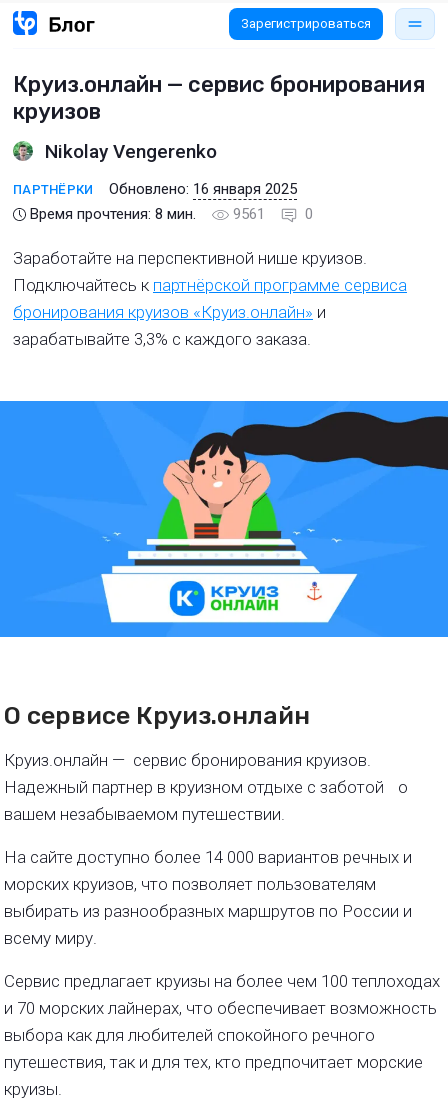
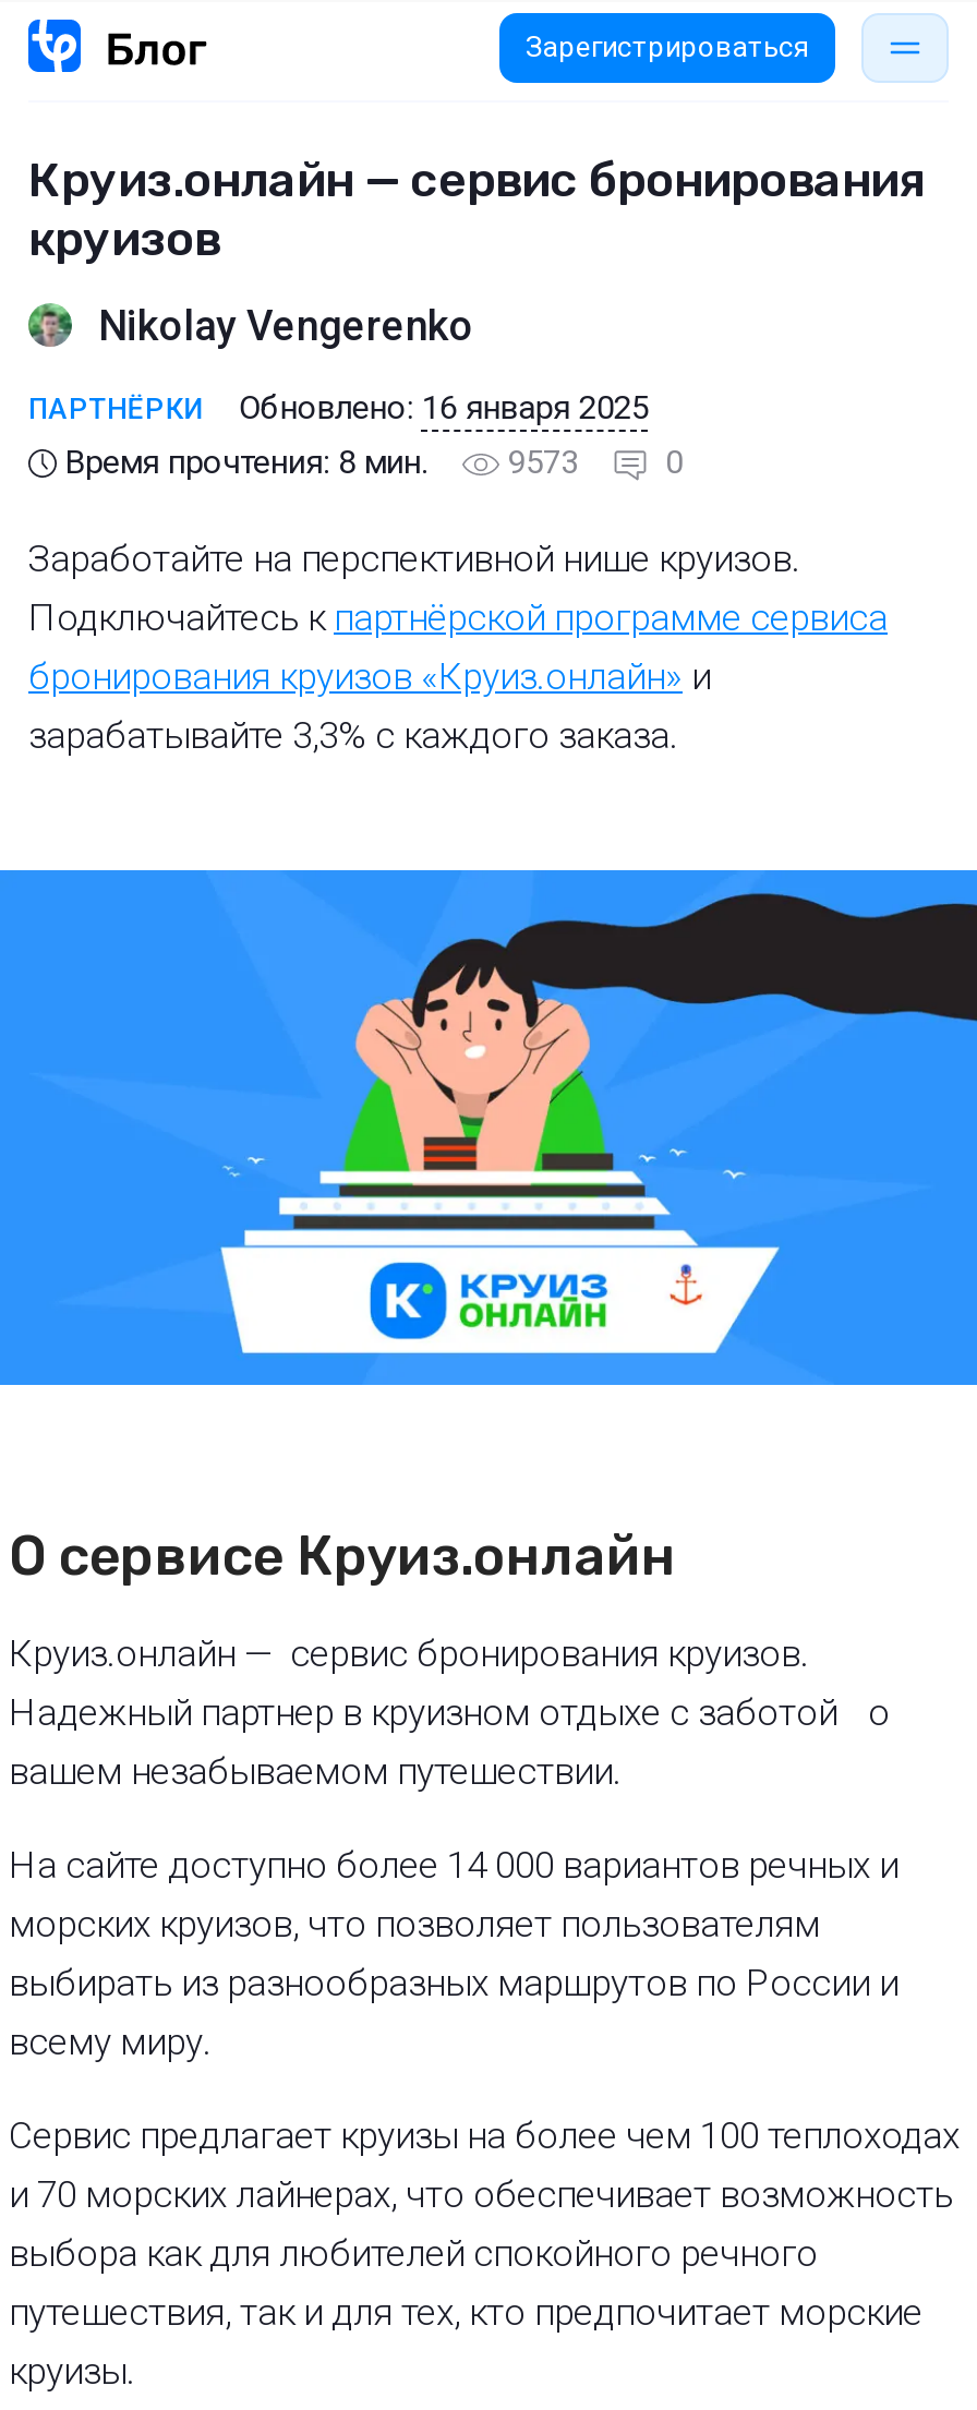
- 9561 0
+ 9573 0
